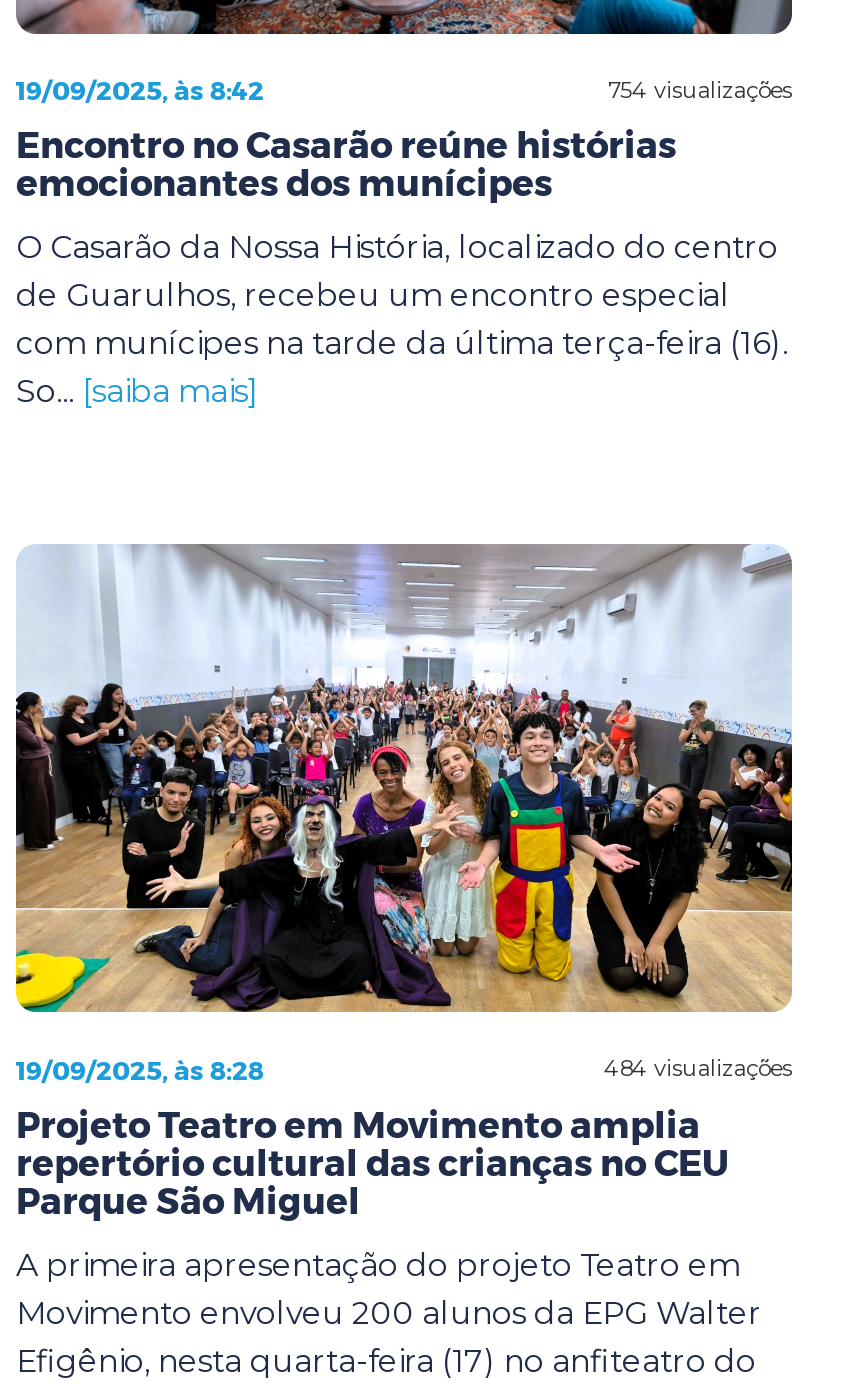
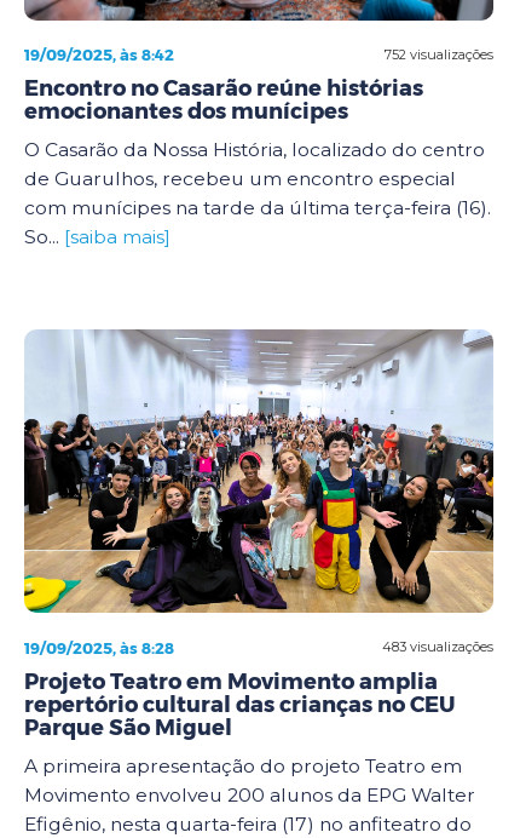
- 754 visualizações
+ 752 visualizações

- 484 visualizações
+ 483 visualizações
